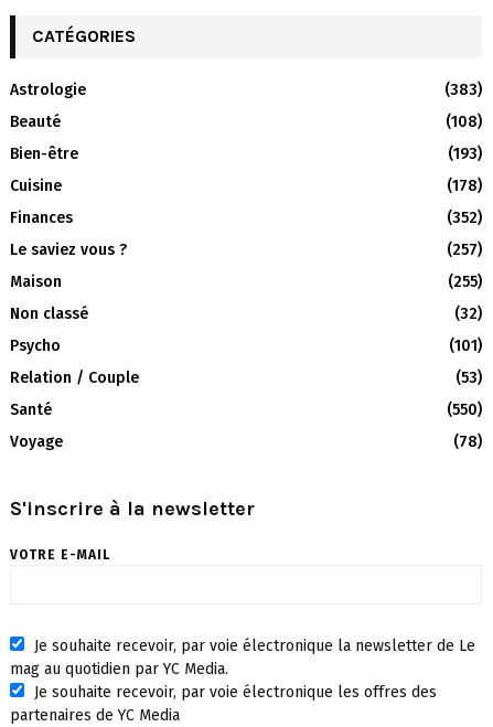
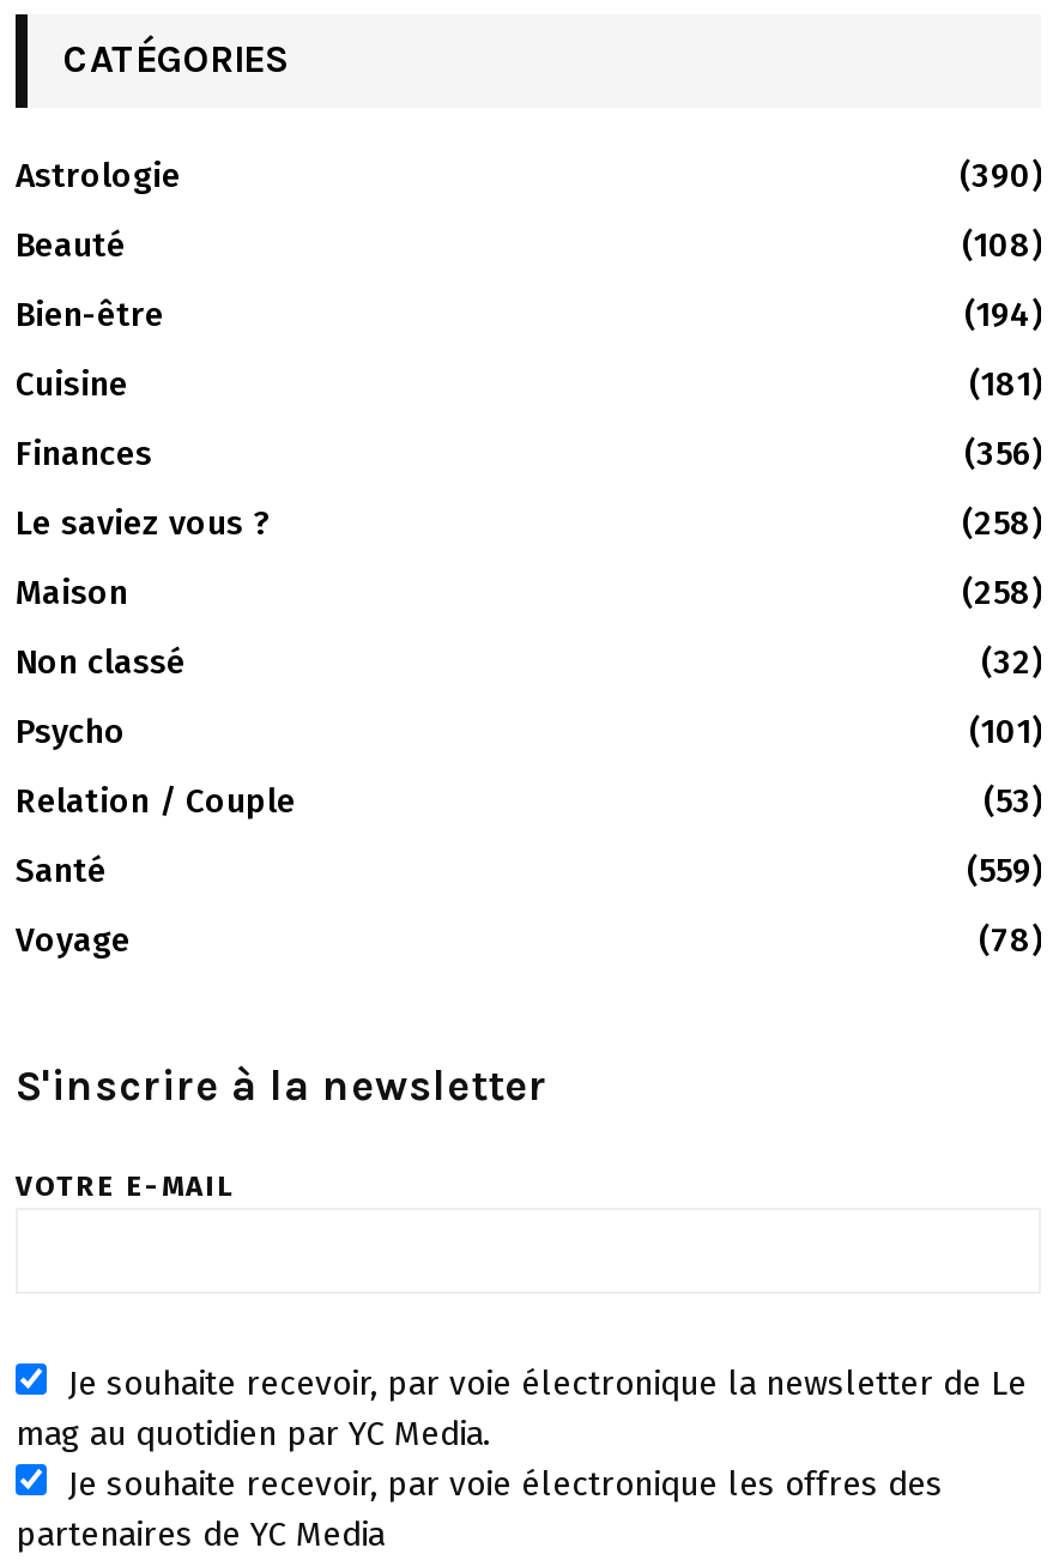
- (383)
+ (390)

- (193)
+ (194)

- (178)
+ (181)

- (352)
+ (356)

- (257)
+ (258)

- (255)
+ (258)

- (550)
+ (559)
